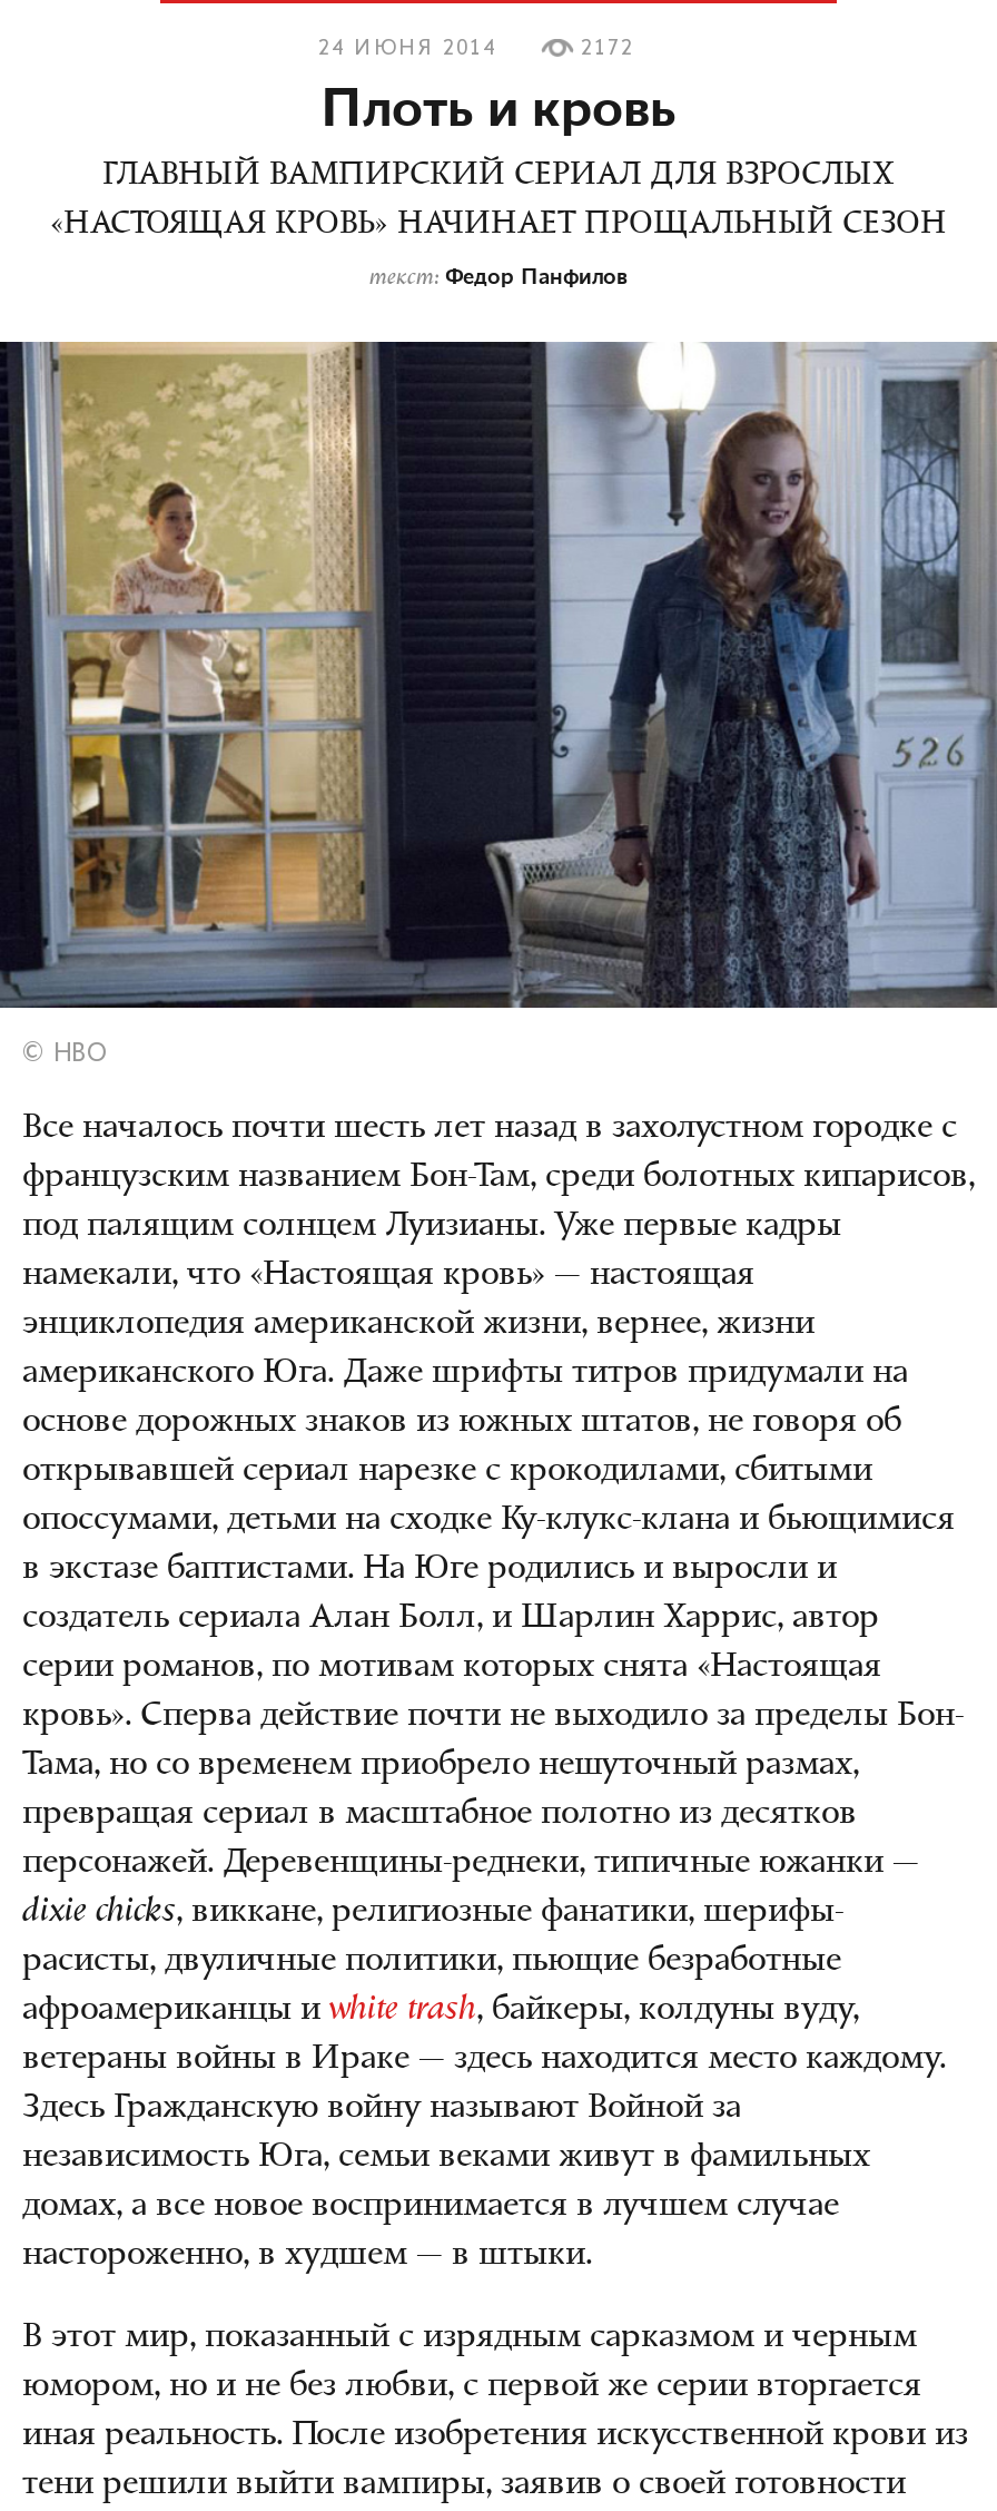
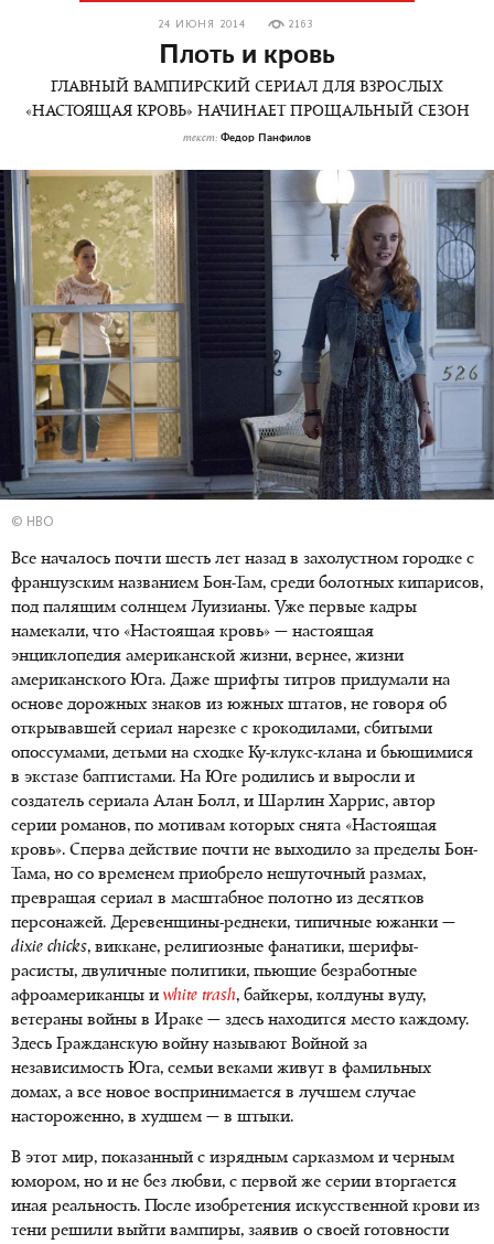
- 2172
+ 2163
